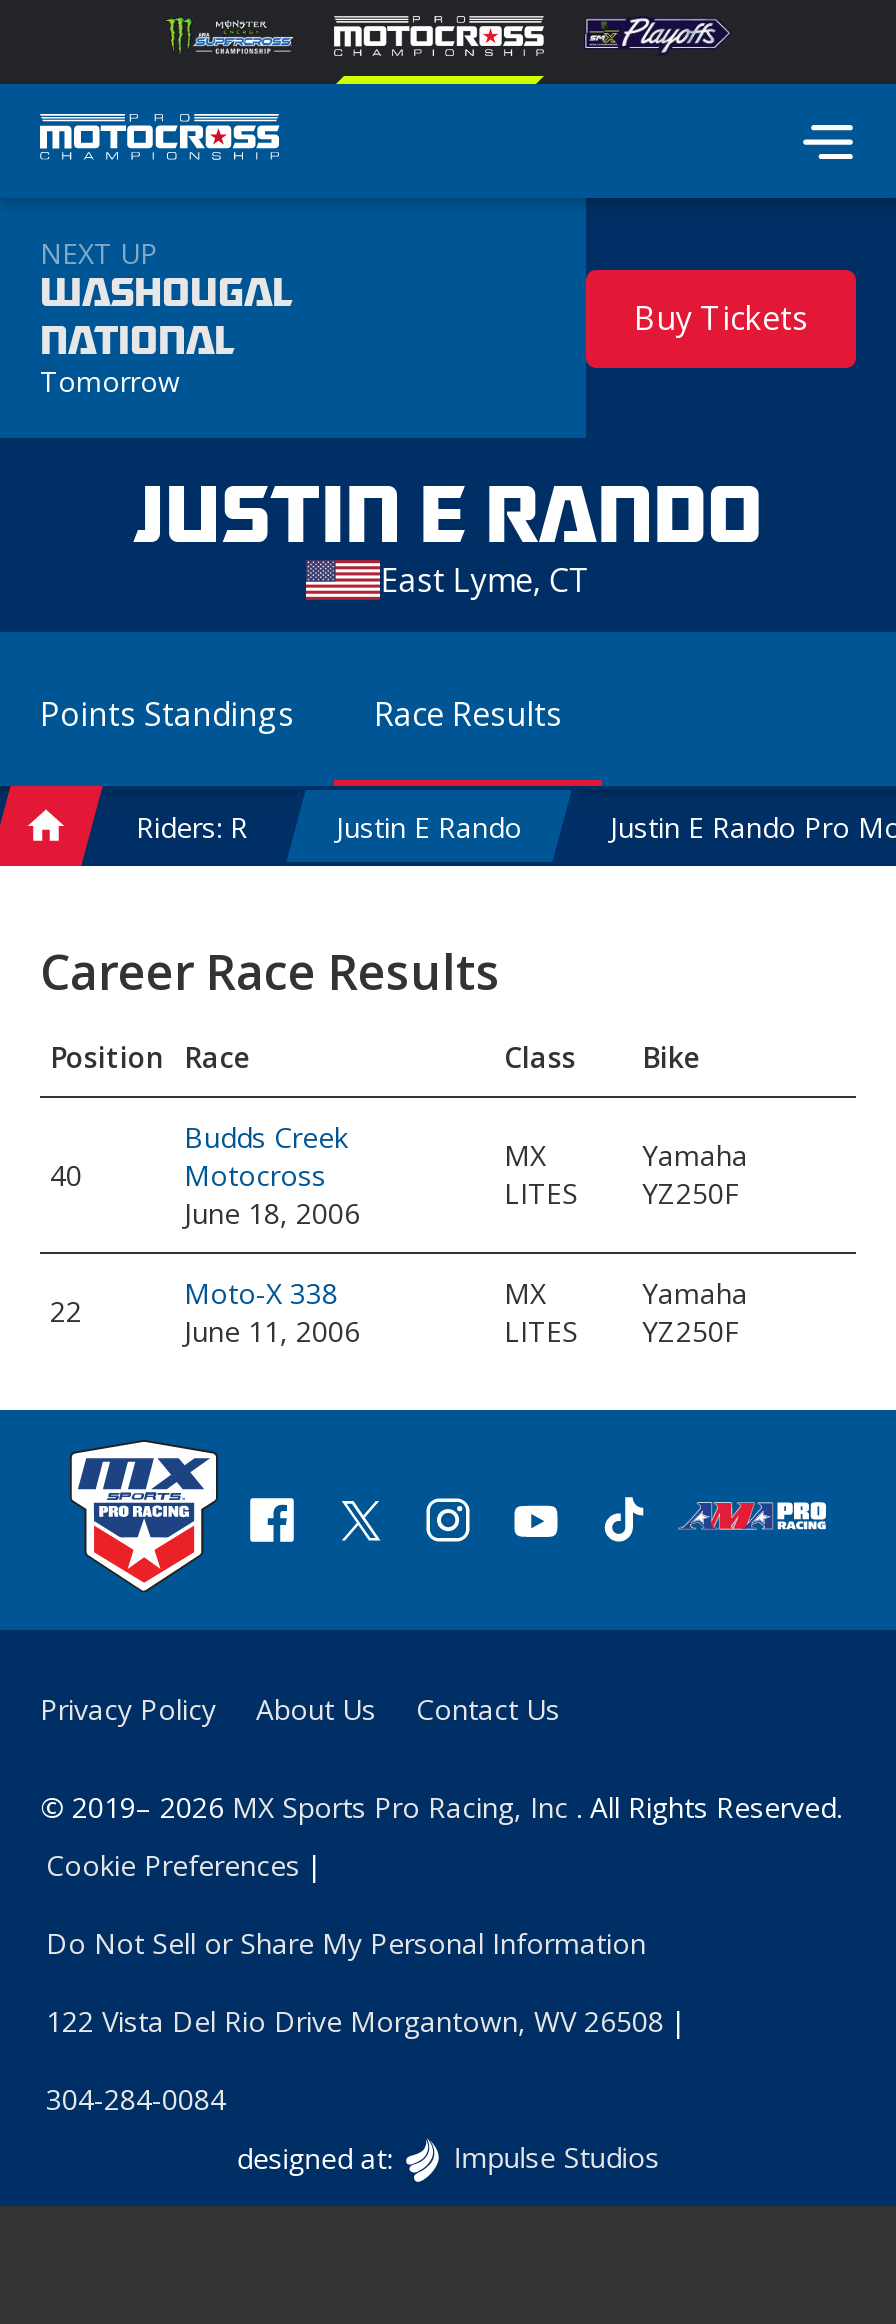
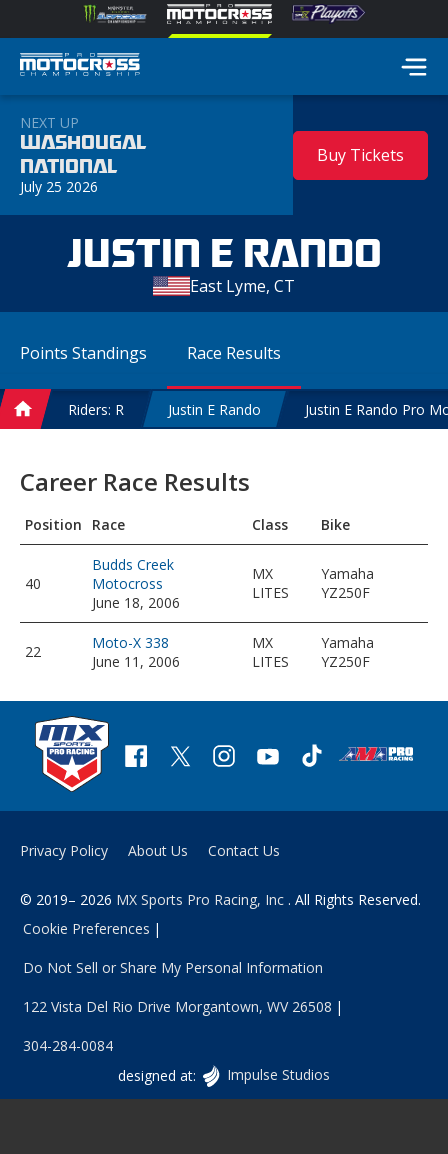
- Tomorrow
+ July 25 2026
